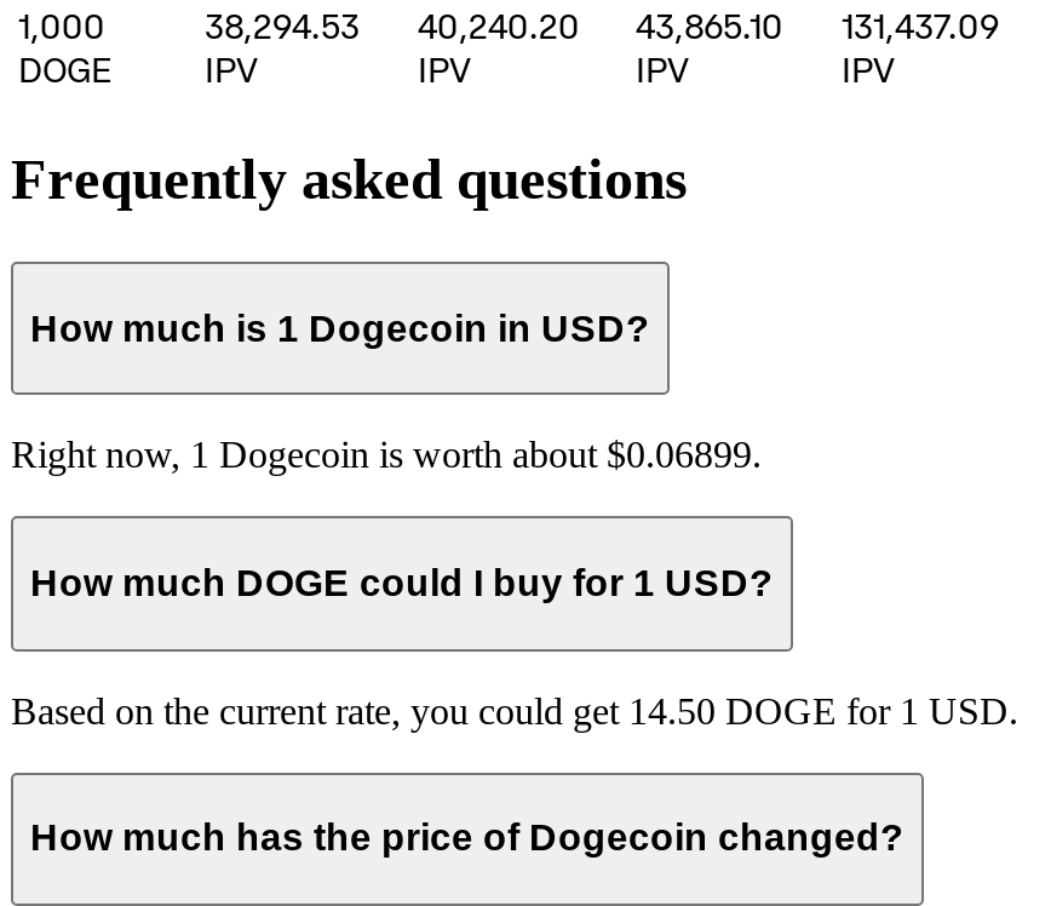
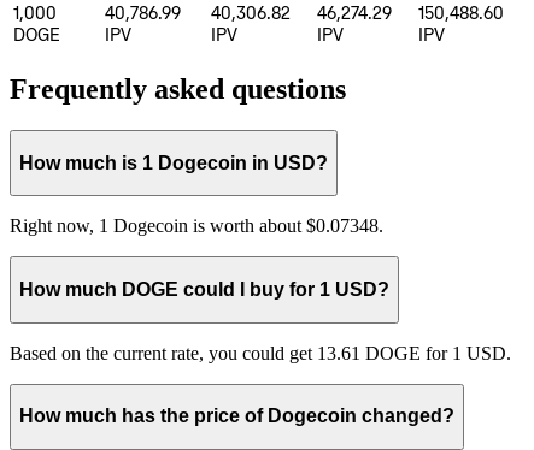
- 38,294.53
+ 40,786.99

- 40,240.20
+ 40,306.82

- 43,865.10
+ 46,274.29

- 131,437.09
+ 150,488.60

- Right now, 1 Dogecoin is worth about $0.06899.
+ Right now, 1 Dogecoin is worth about $0.07348.

- Based on the current rate, you could get 14.50 DOGE for 1 USD.
+ Based on the current rate, you could get 13.61 DOGE for 1 USD.
